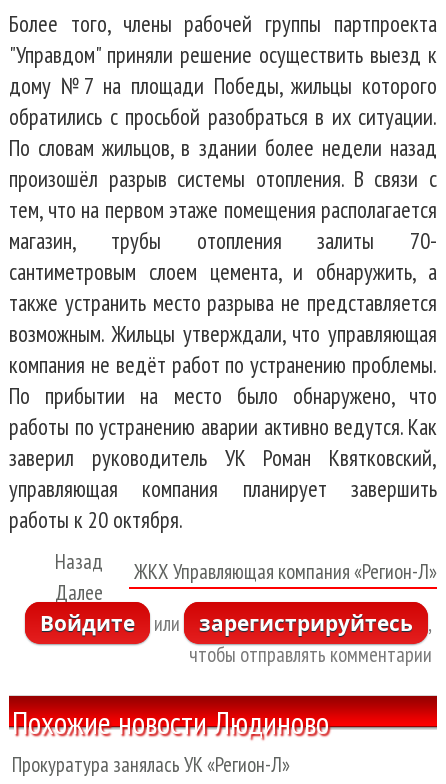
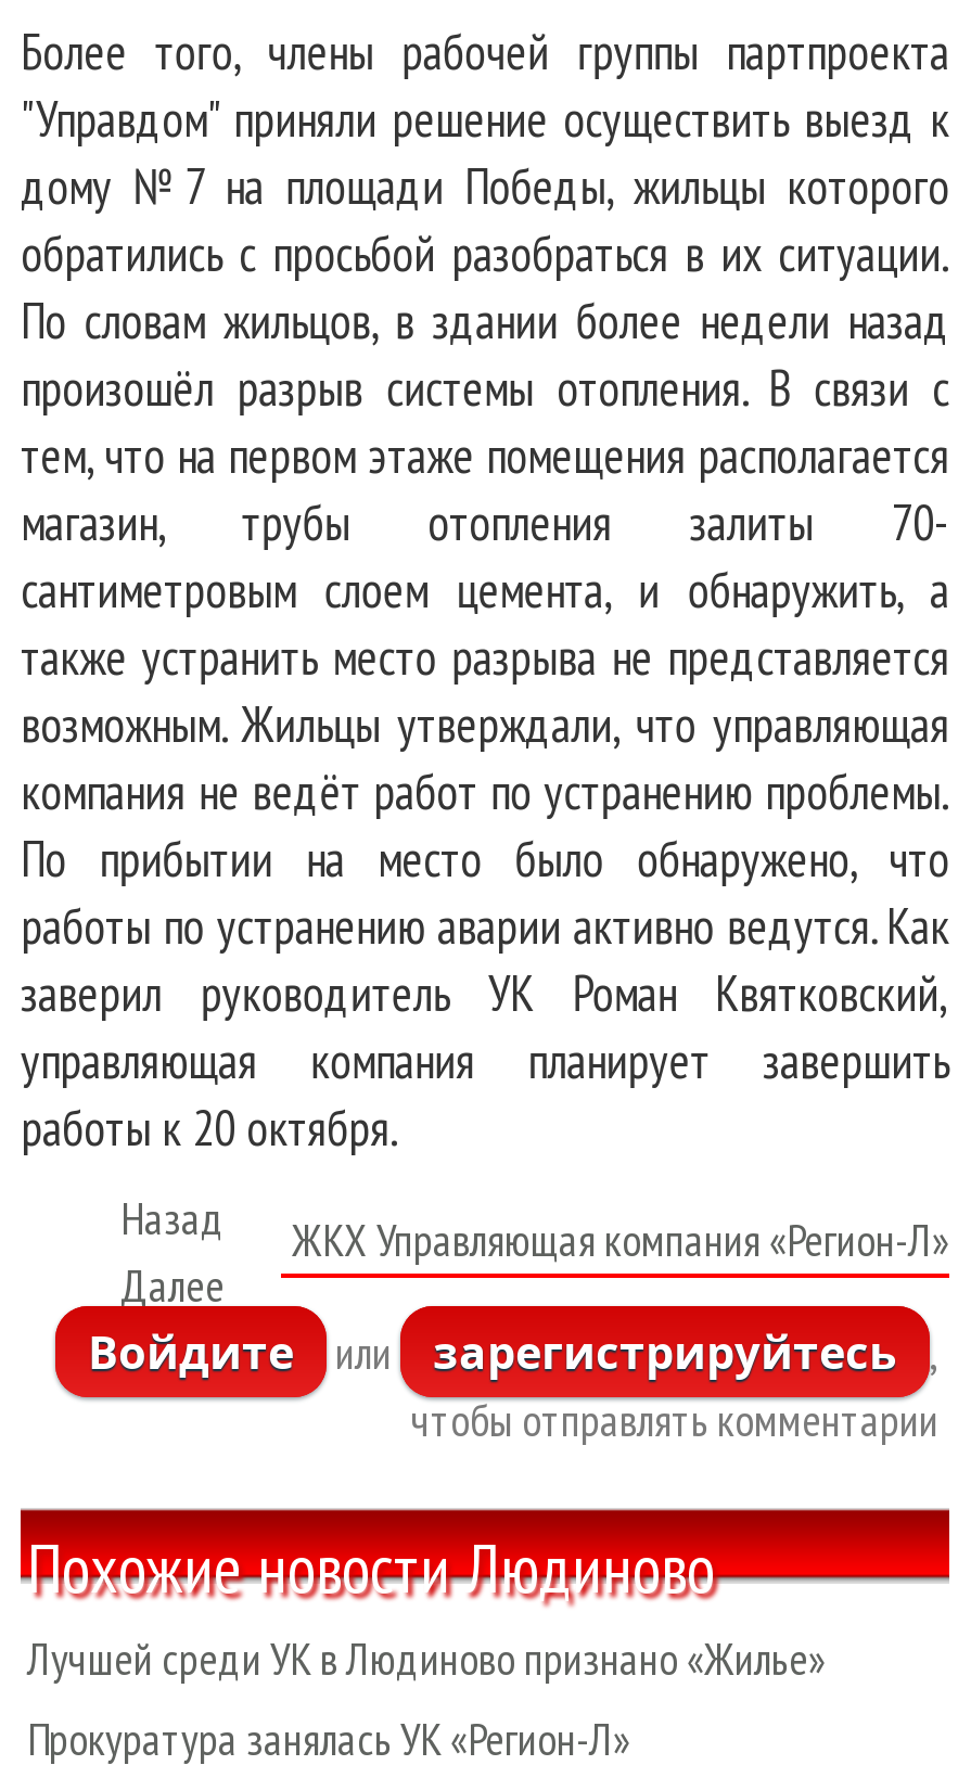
+ Лучшей среди УК в Людиново признано «Жилье»
